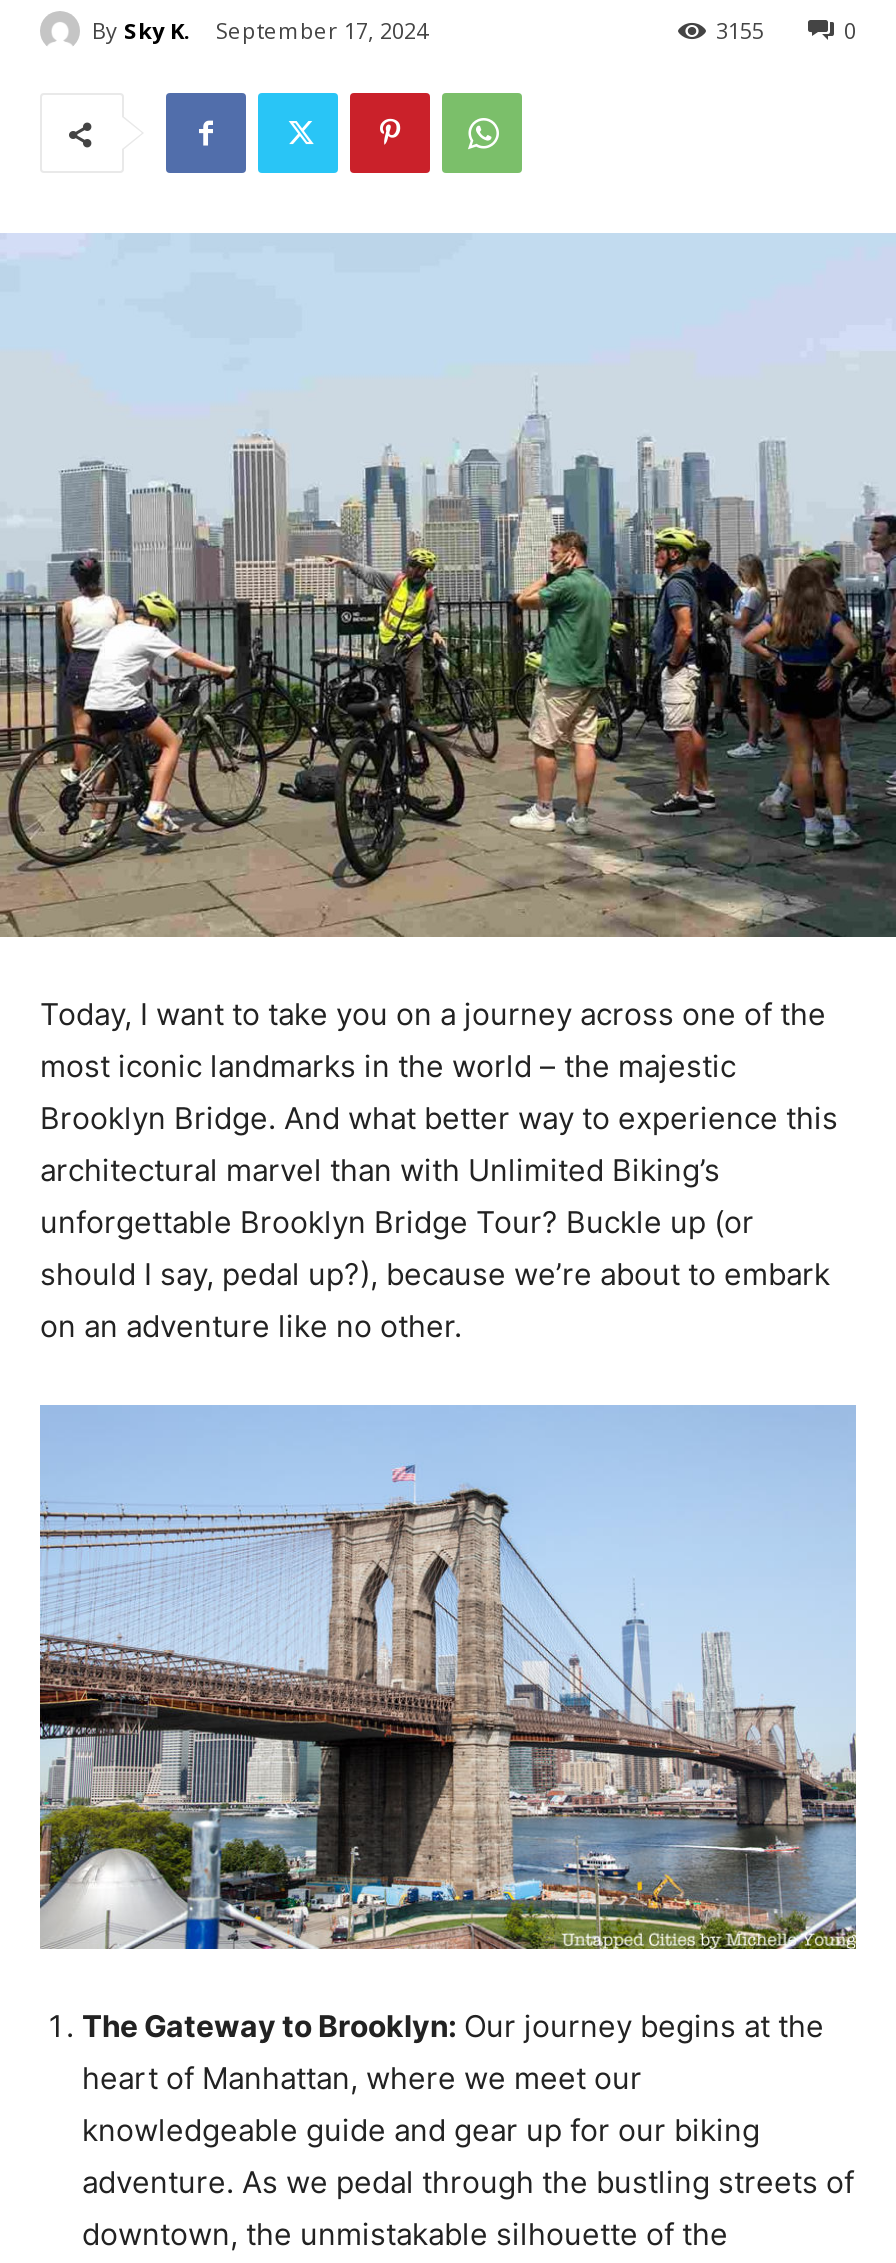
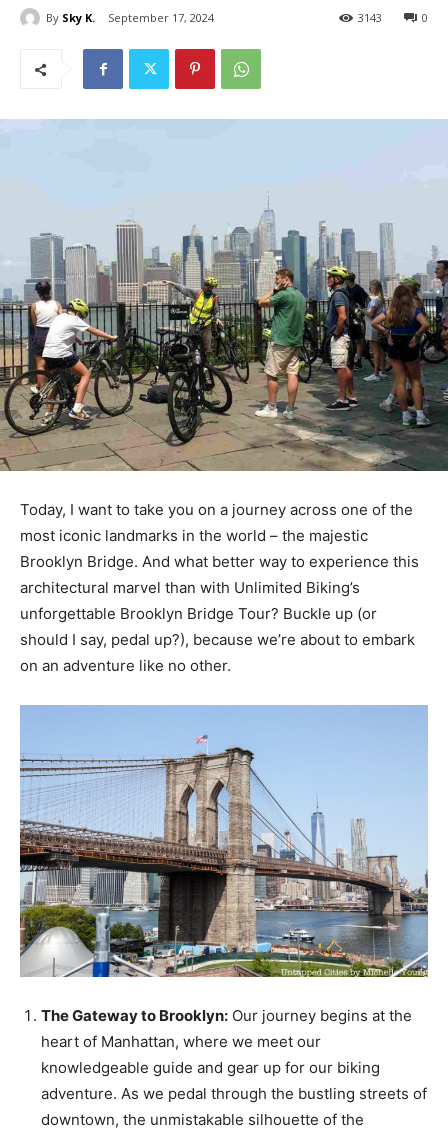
- 3155
+ 3143
